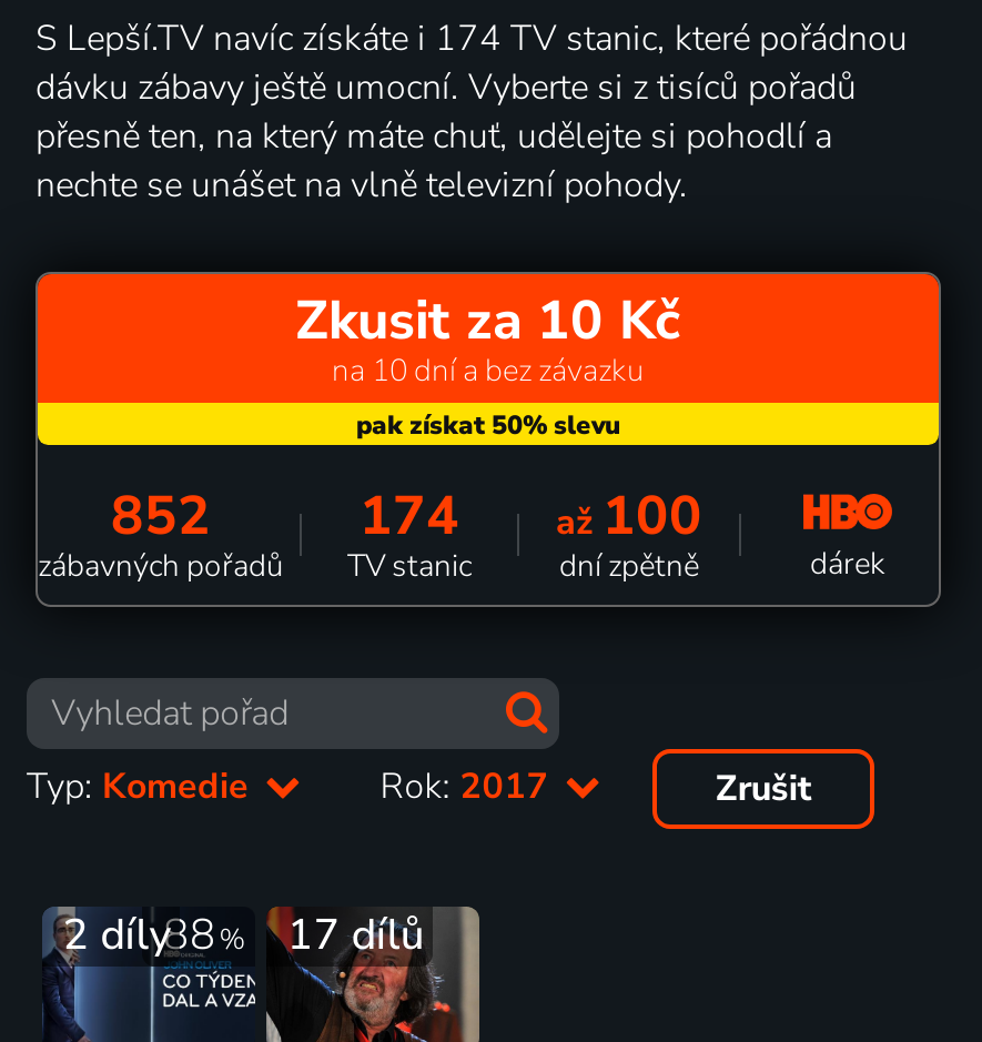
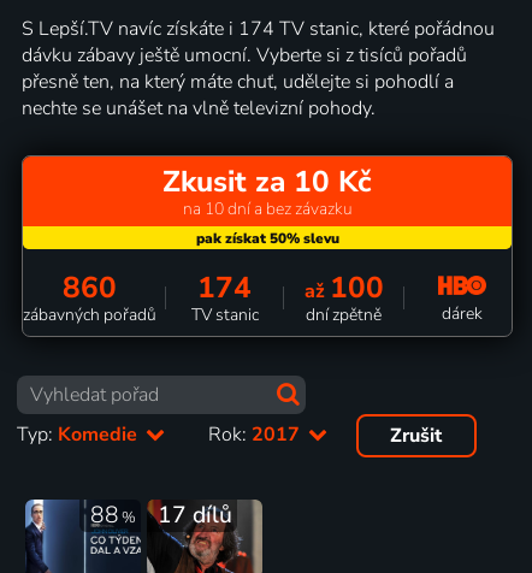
- 852 174 až 100
+ 860 174 až 100

- 2 díly
